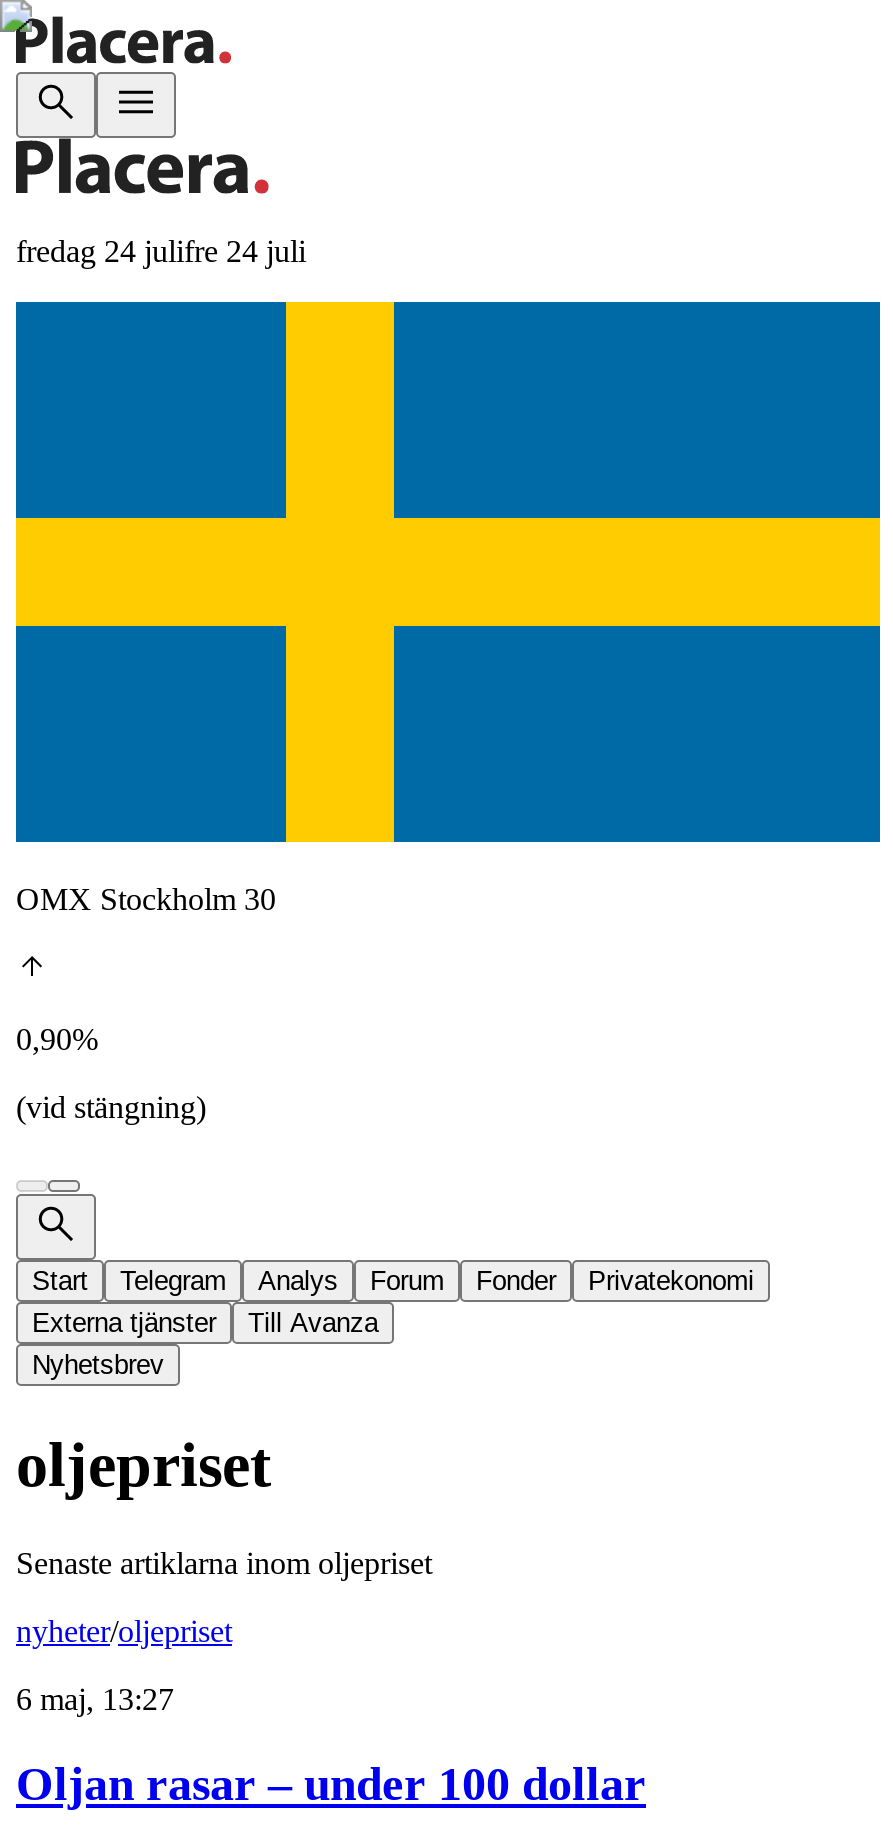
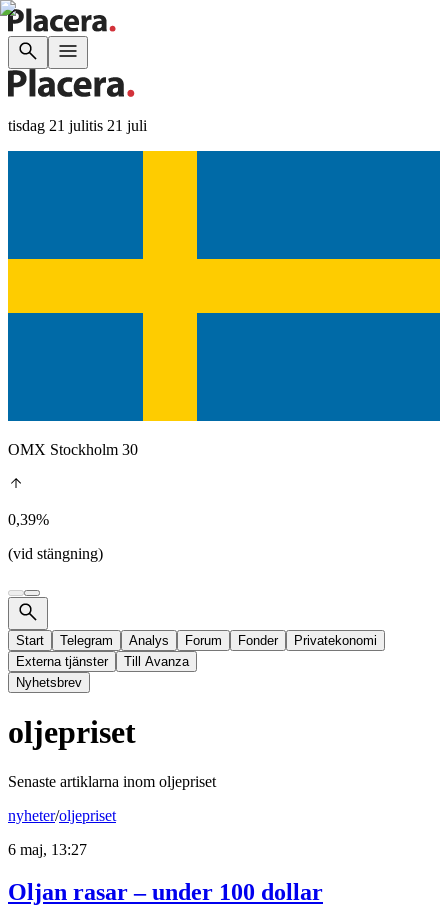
- fredag 24 julifre 24 juli
+ tisdag 21 julitis 21 juli

- 0,90%
+ 0,39%
